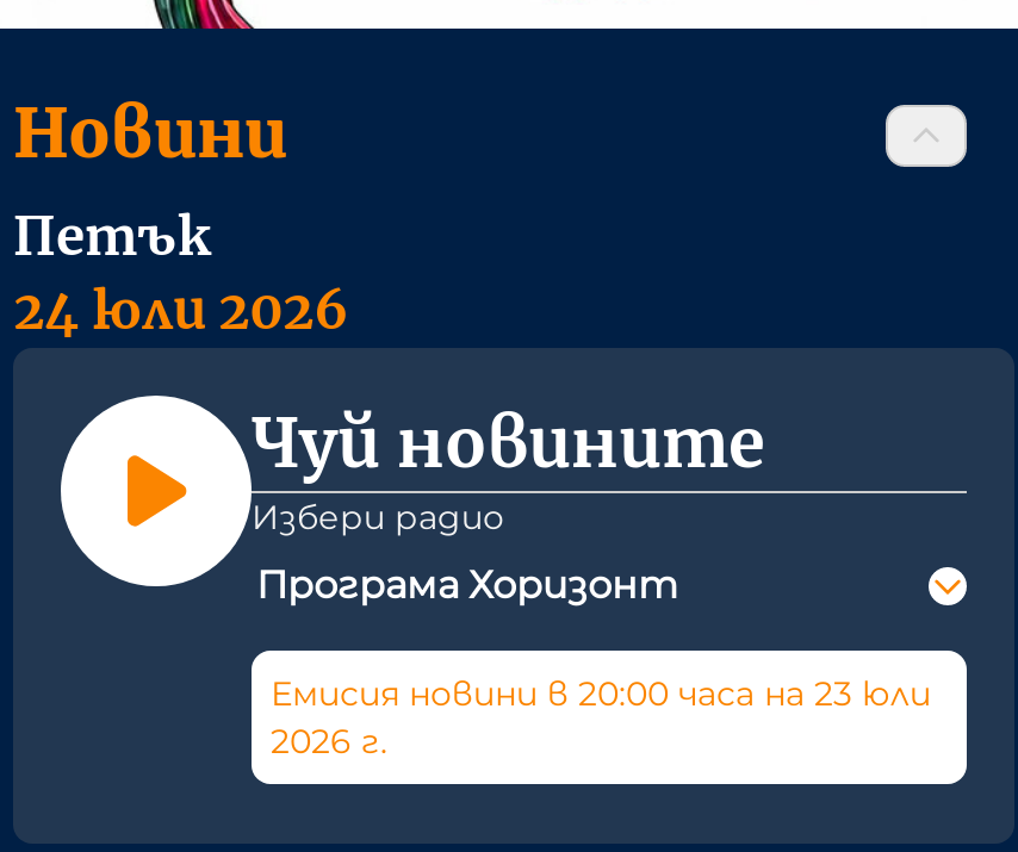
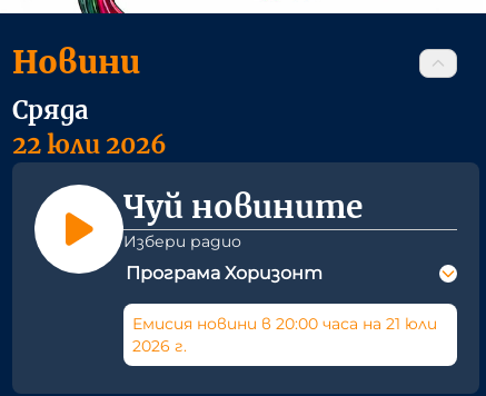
- Петък
- 24 юли 2026
+ Сряда
+ 22 юли 2026

- Емисия новини в 20:00 часа на 23 юли
+ Емисия новини в 20:00 часа на 21 юли
